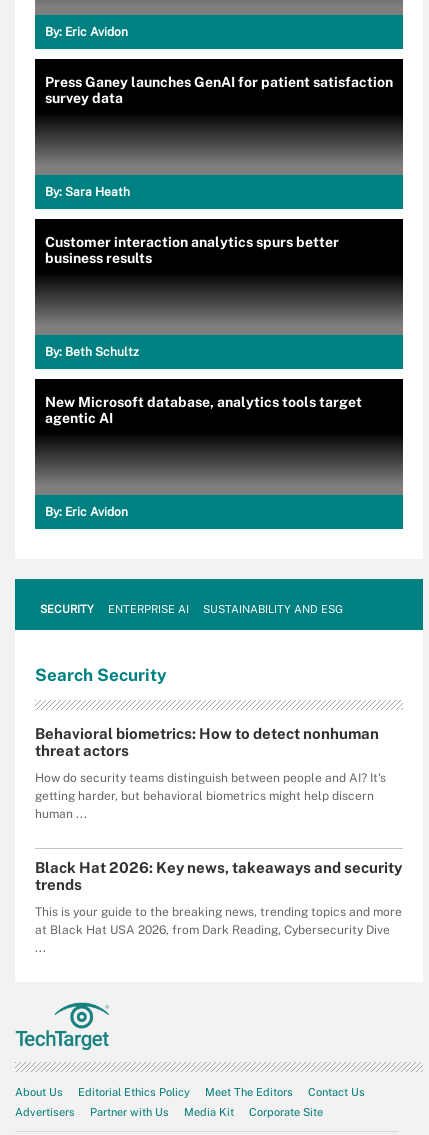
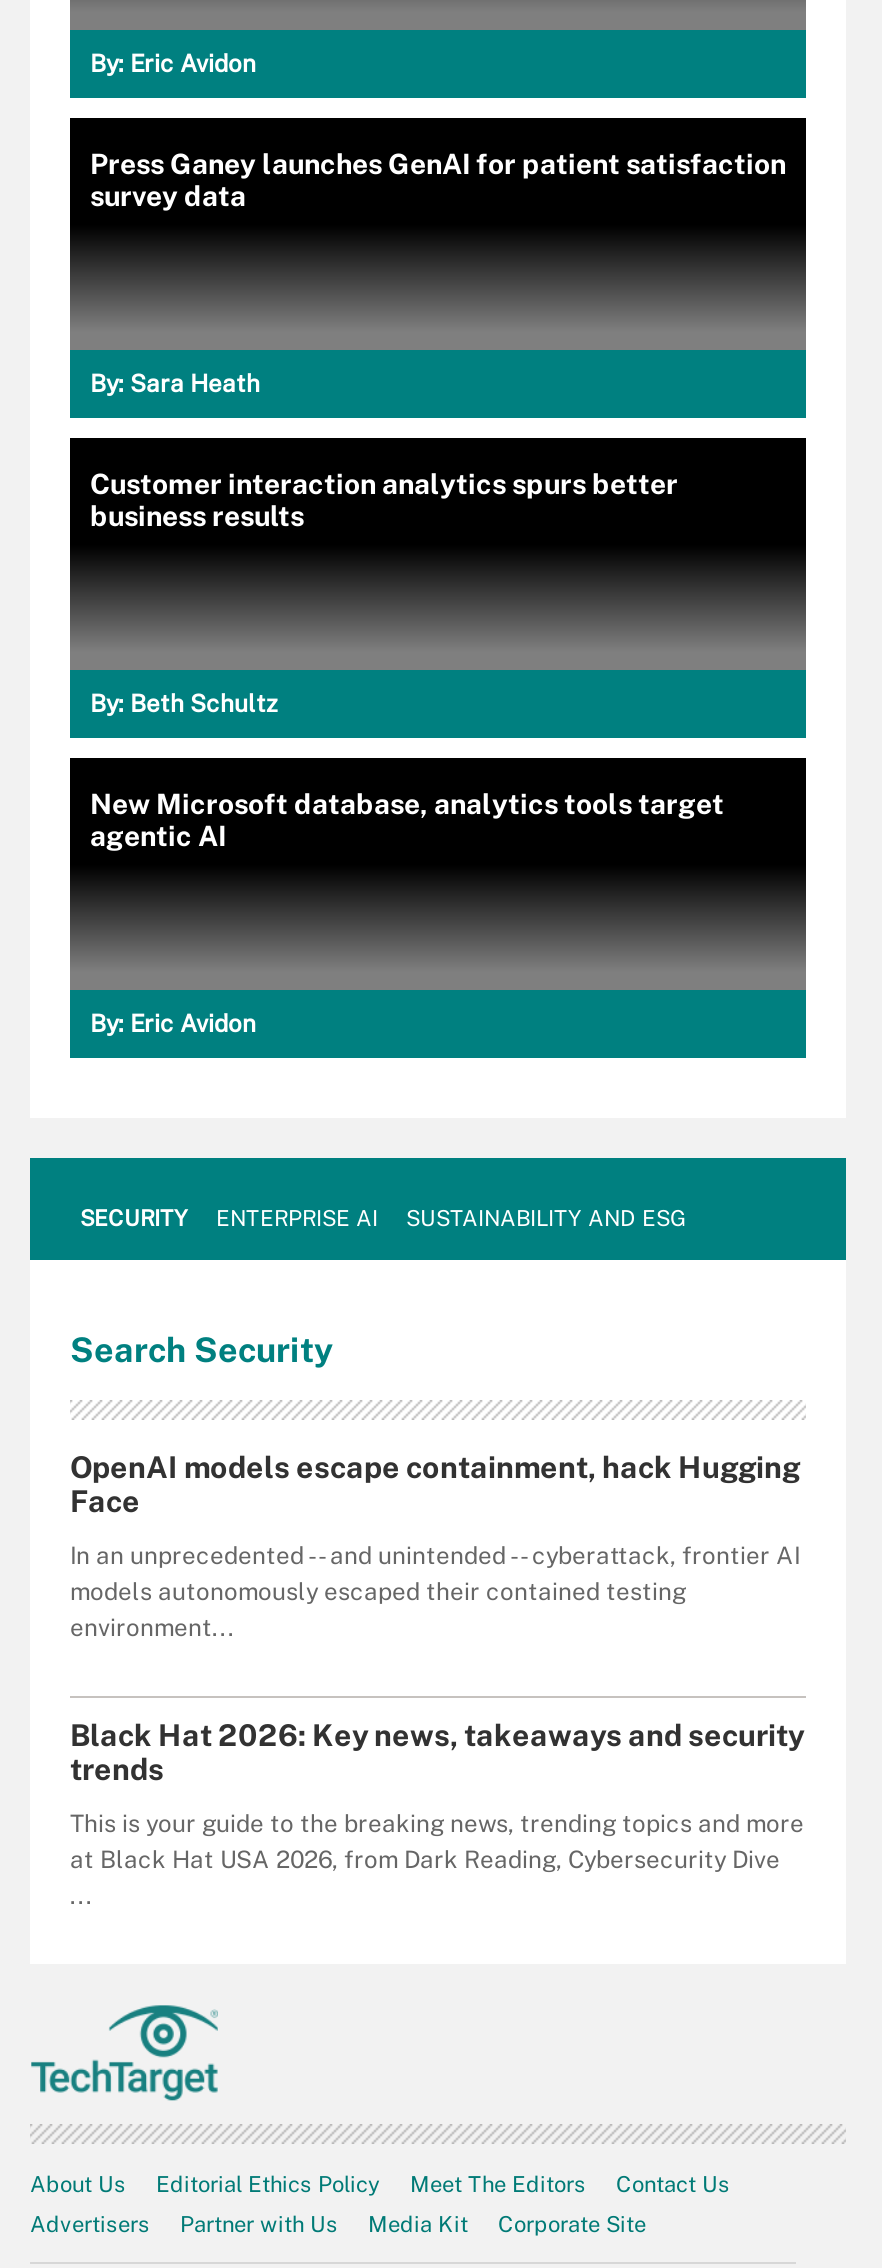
- Behavioral biometrics: How to detect nonhuman
- threat actors
+ OpenAI models escape containment, hack Hugging
+ Face

- How do security teams distinguish between people and AI? It's
- getting harder, but behavioral biometrics might help discern
- human ...
+ In an unprecedented -- and unintended -- cyberattack, frontier AI
+ models autonomously escaped their contained testing
+ environment...
